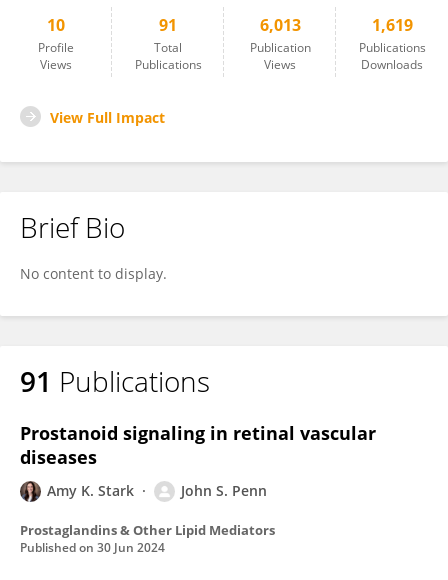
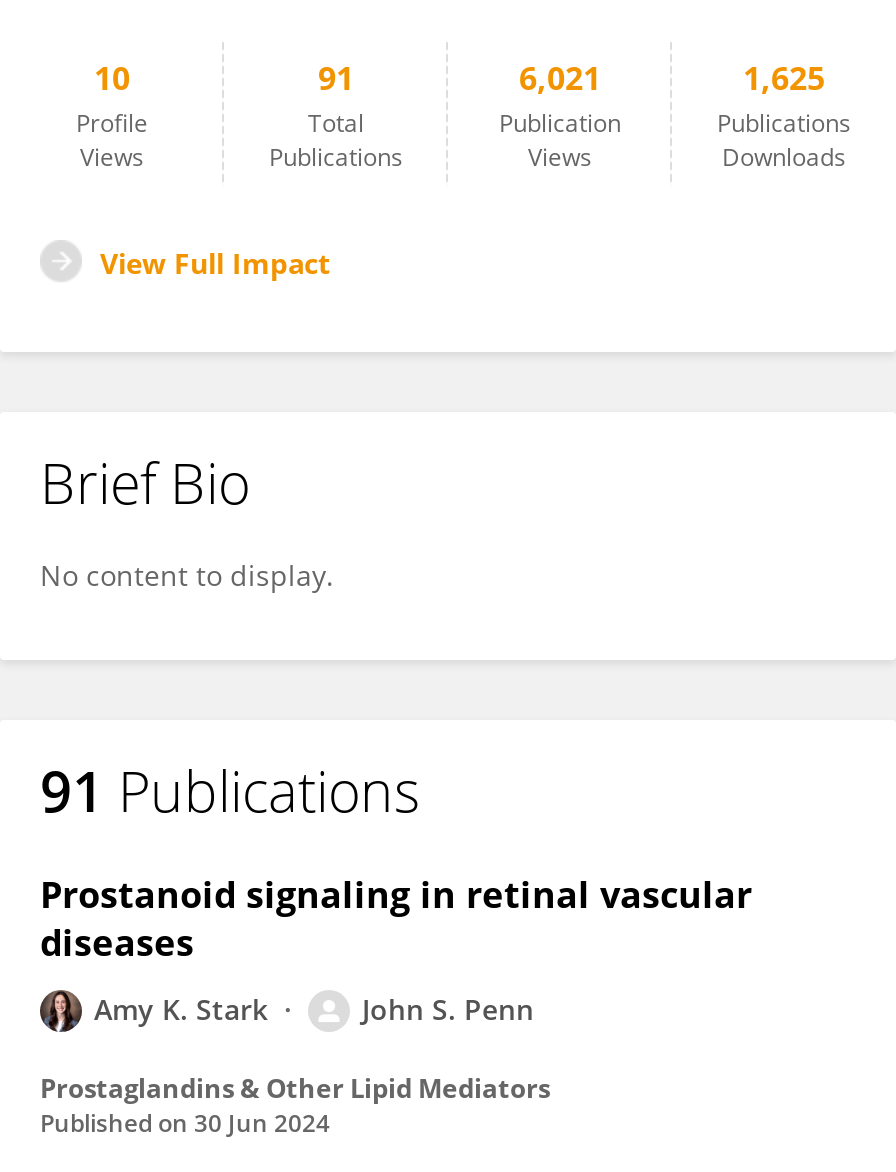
- 6,013
+ 6,021

- 1,619
+ 1,625
